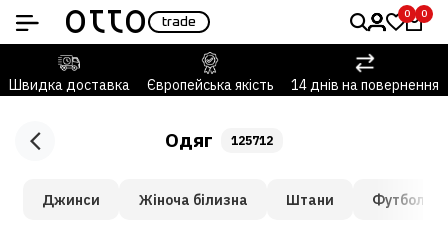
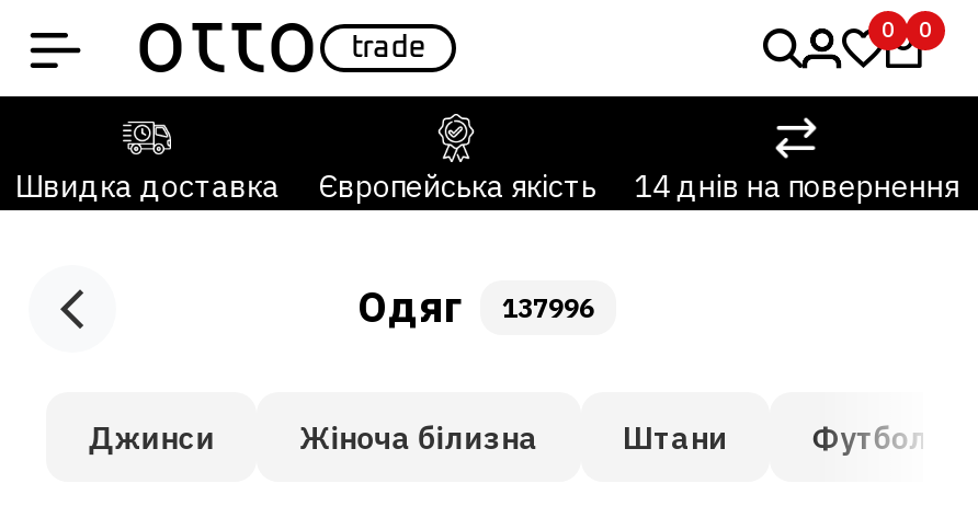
- Одяг 125712
+ Одяг 137996
